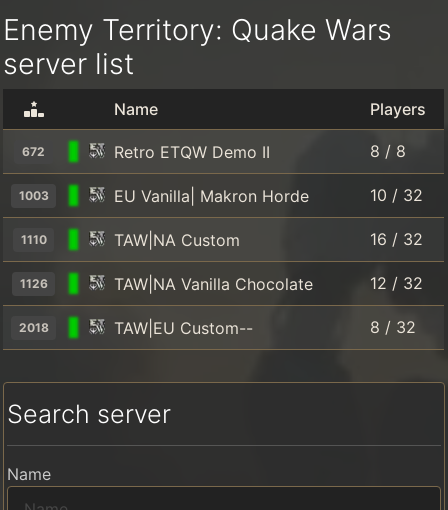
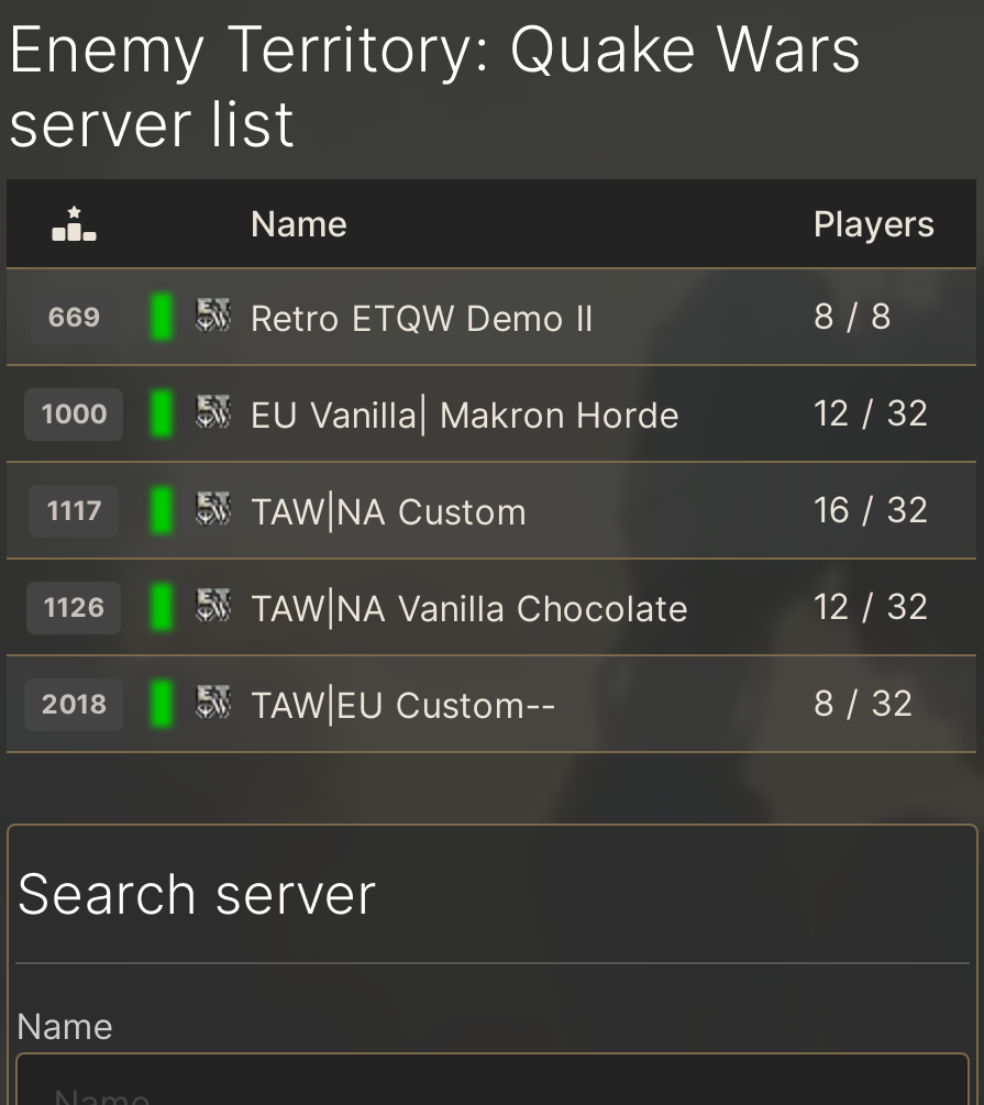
- 672
+ 669

- 1003
+ 1000

- 10 / 32
+ 12 / 32

- 1110
+ 1117
